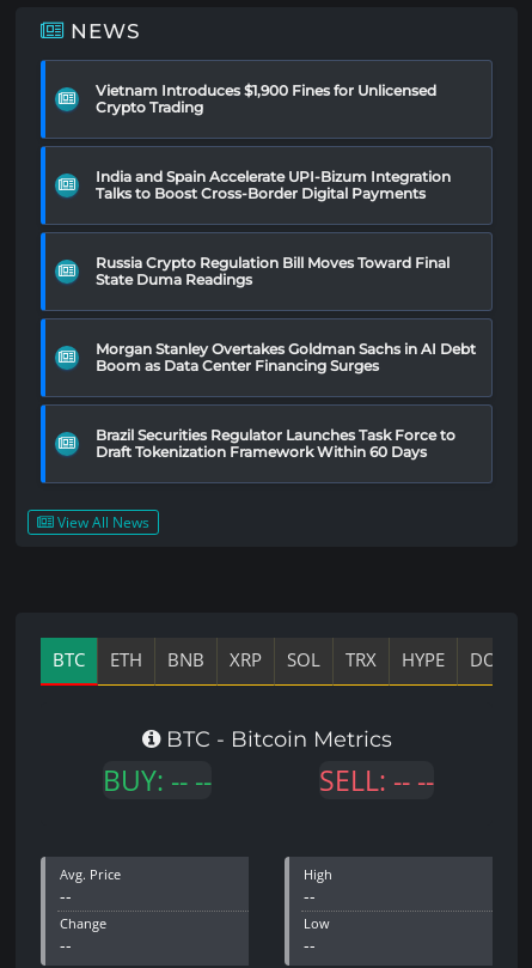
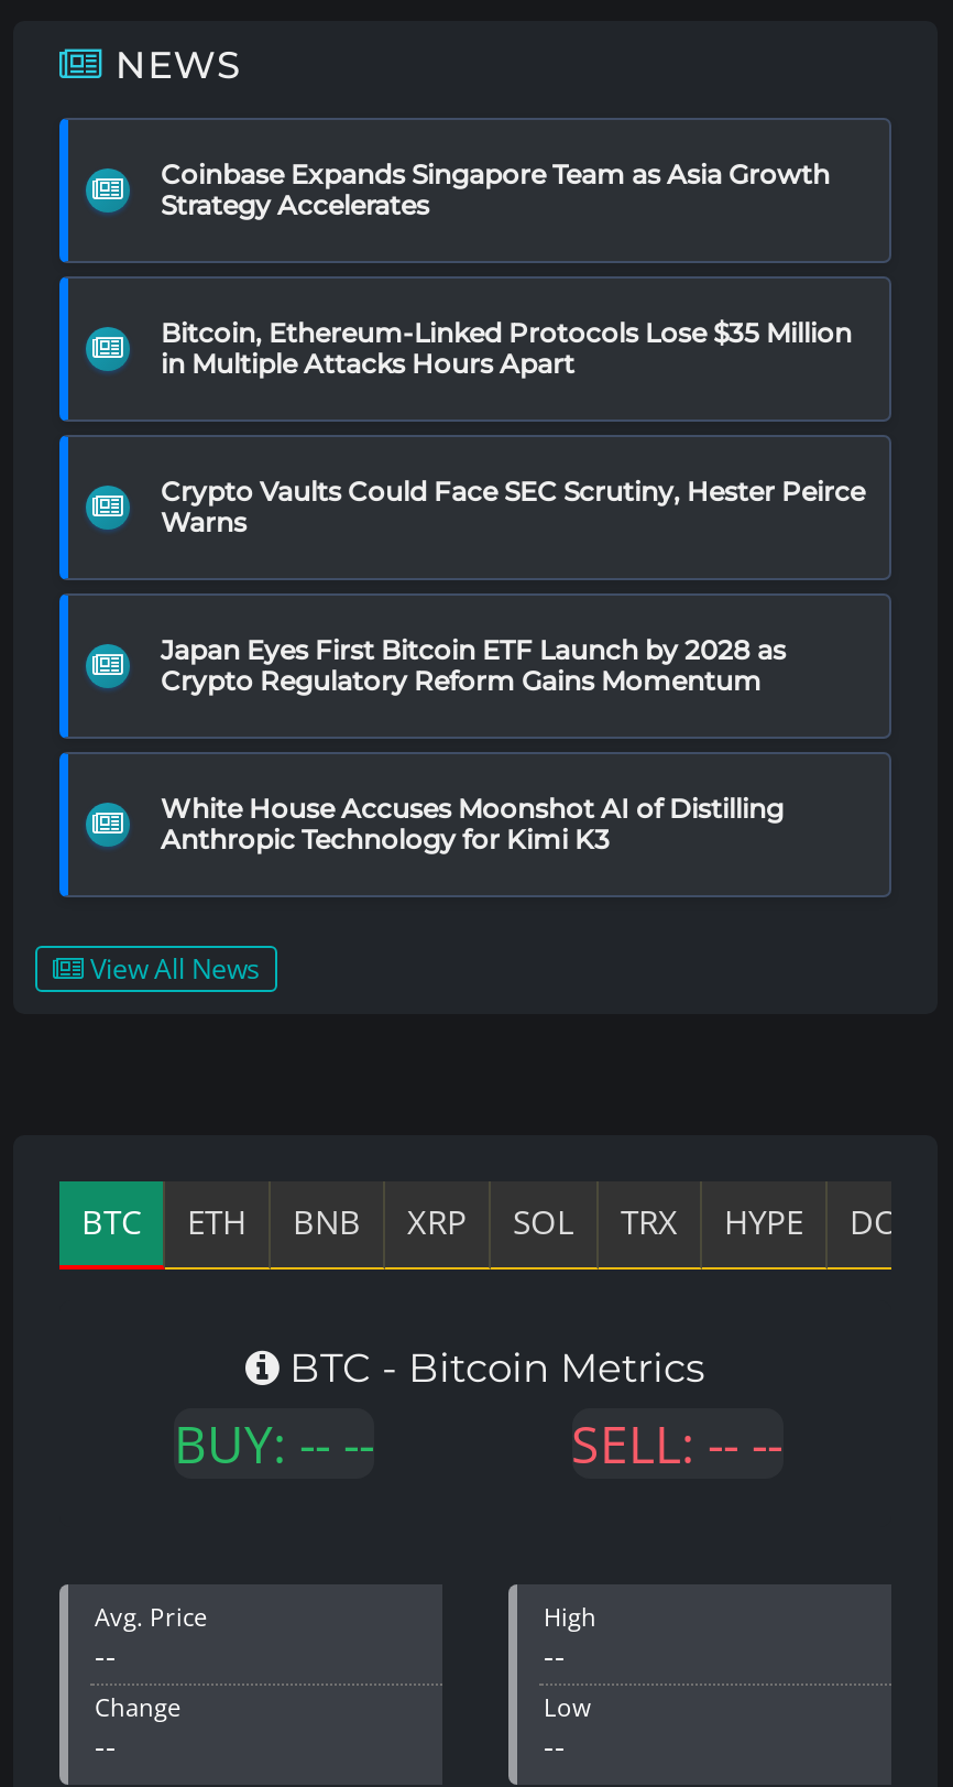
- Vietnam Introduces $1,900 Fines for Unlicensed
- Crypto Trading
+ Coinbase Expands Singapore Team as Asia Growth
+ Strategy Accelerates

- India and Spain Accelerate UPI-Bizum Integration
- Talks to Boost Cross-Border Digital Payments
+ Bitcoin, Ethereum-Linked Protocols Lose $35 Million
+ in Multiple Attacks Hours Apart

- Russia Crypto Regulation Bill Moves Toward Final
- State Duma Readings
+ Crypto Vaults Could Face SEC Scrutiny, Hester Peirce
+ Warns

- Morgan Stanley Overtakes Goldman Sachs in AI Debt
- Boom as Data Center Financing Surges
+ Japan Eyes First Bitcoin ETF Launch by 2028 as
+ Crypto Regulatory Reform Gains Momentum

- Brazil Securities Regulator Launches Task Force to
- Draft Tokenization Framework Within 60 Days
+ White House Accuses Moonshot AI of Distilling
+ Anthropic Technology for Kimi K3
